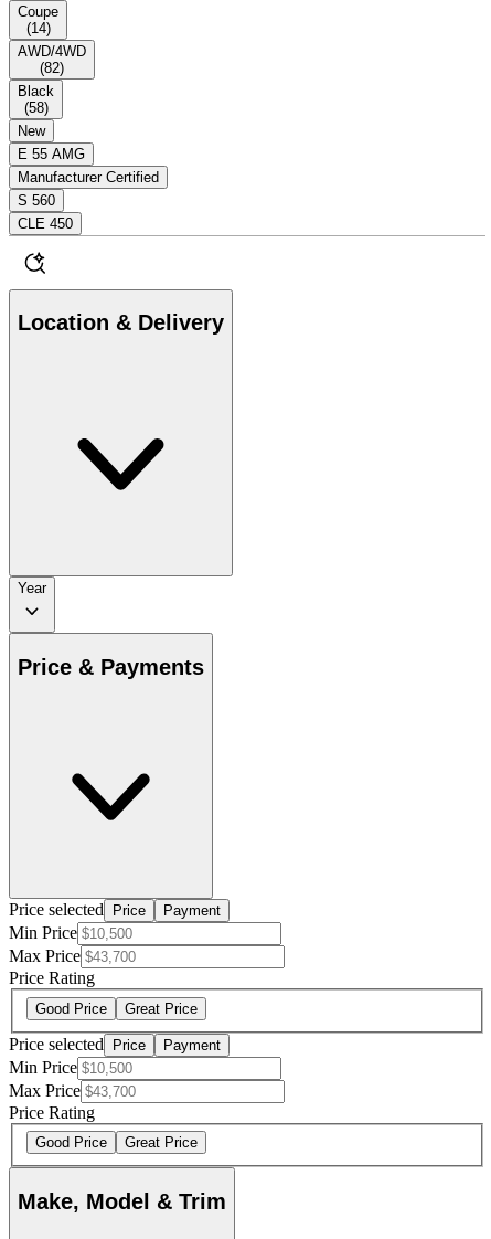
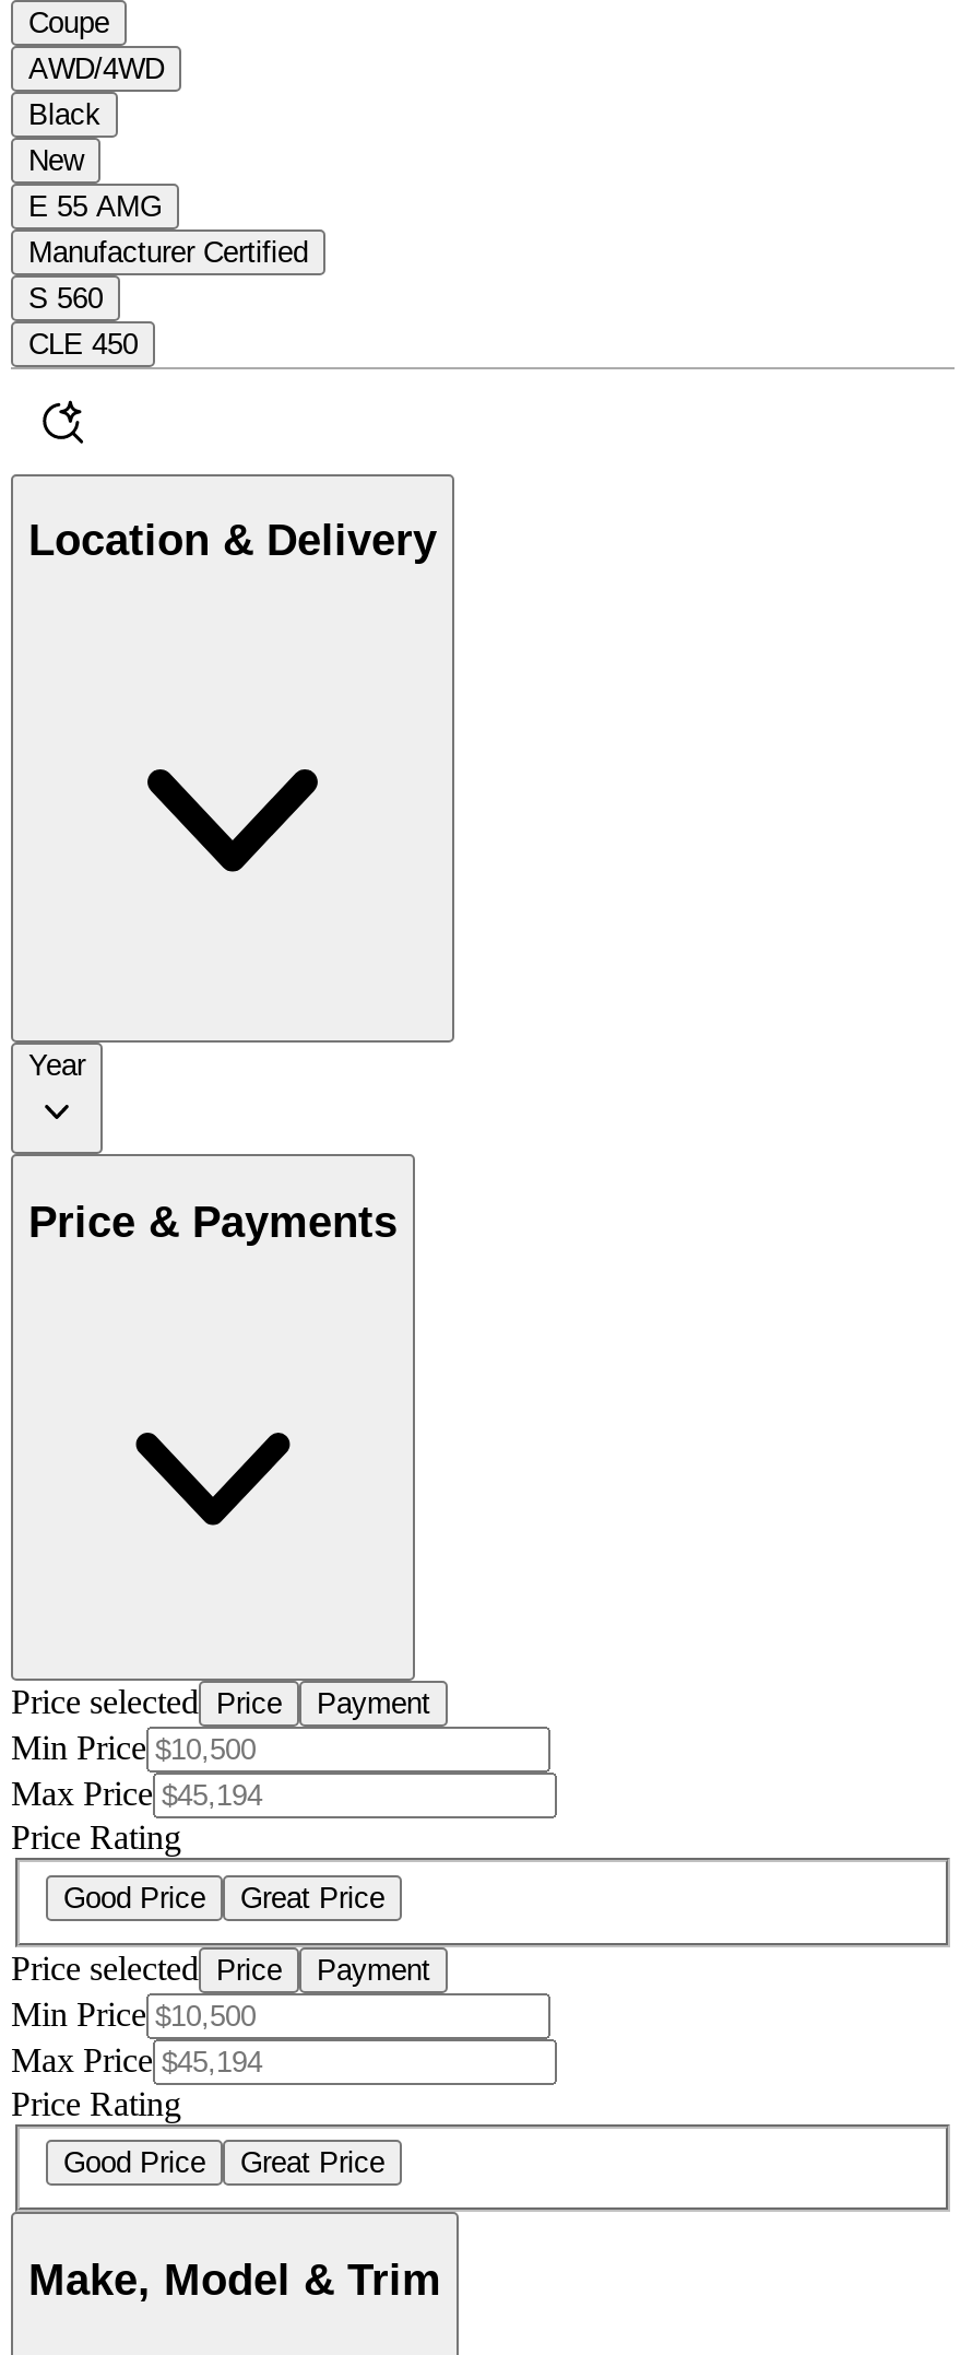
- (14)

- (82)

- (58)
